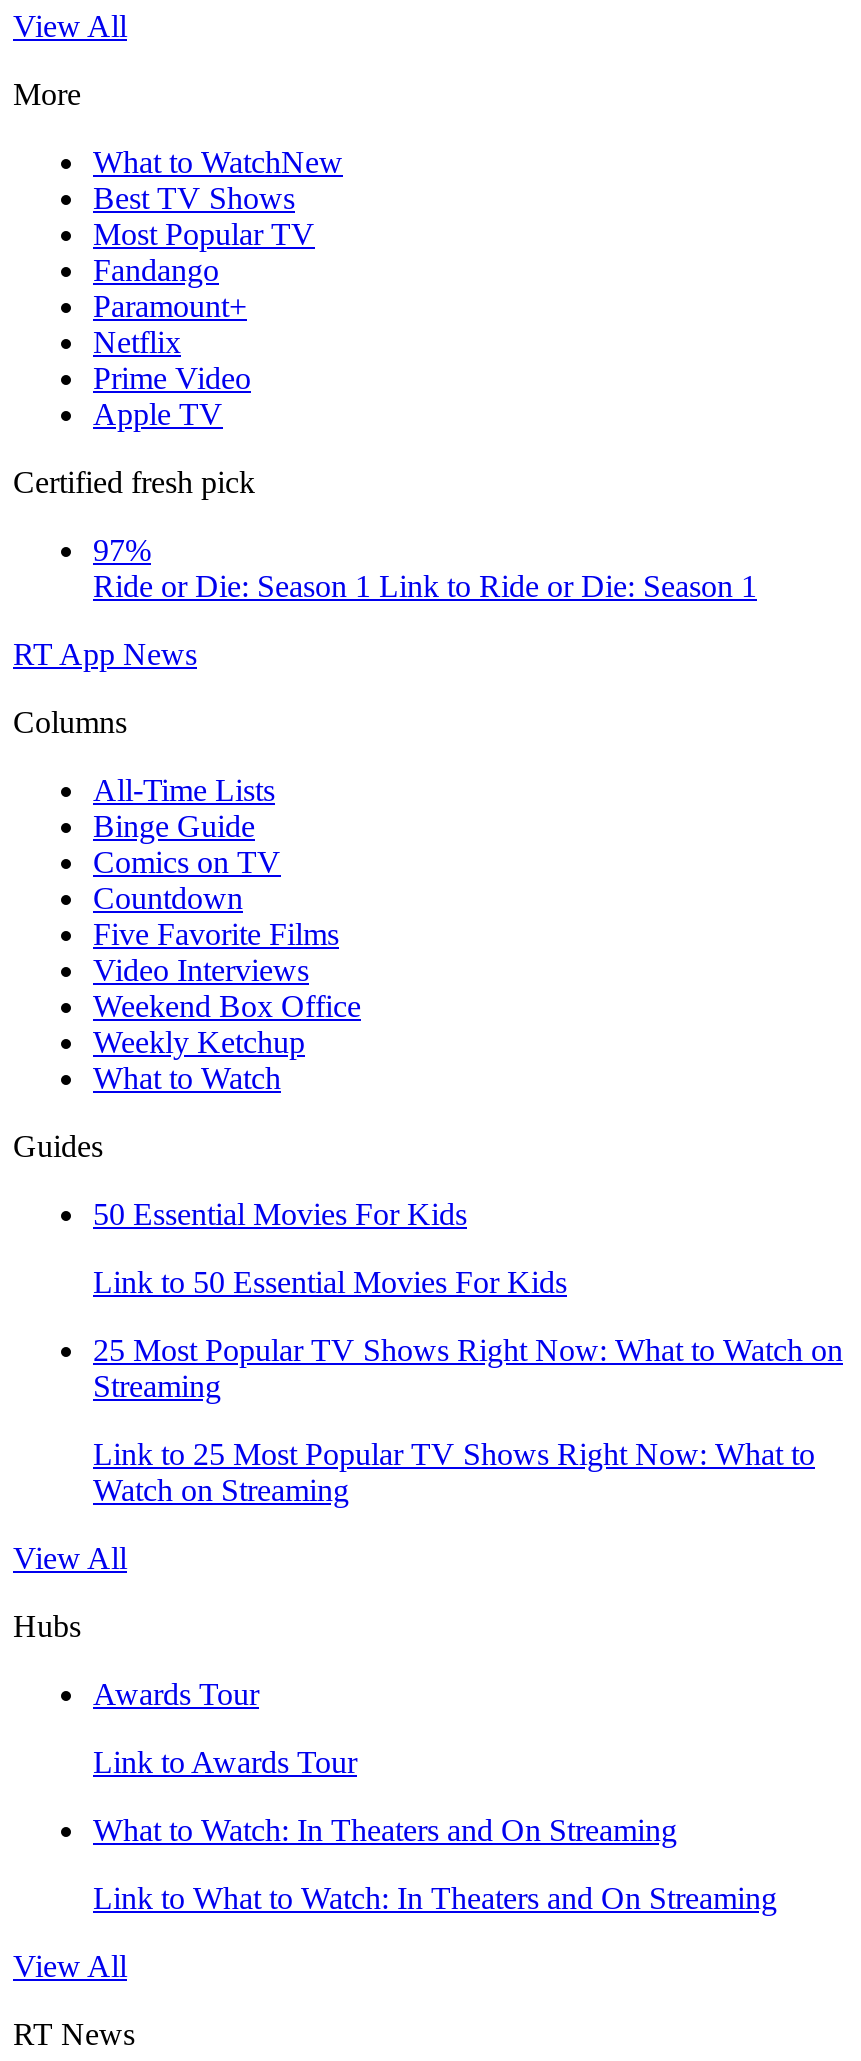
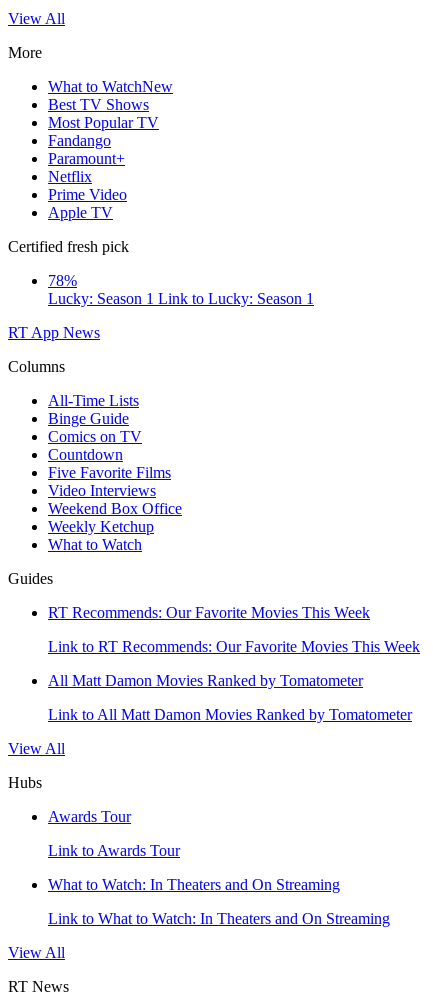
- 97%
- Ride or Die: Season 1 Link to Ride or Die: Season 1
+ 78%
+ Lucky: Season 1 Link to Lucky: Season 1

- 50 Essential Movies For Kids
+ RT Recommends: Our Favorite Movies This Week

- Link to 50 Essential Movies For Kids
+ Link to RT Recommends: Our Favorite Movies This Week

- 25 Most Popular TV Shows Right Now: What to Watch on
- Streaming
+ All Matt Damon Movies Ranked by Tomatometer

- Link to 25 Most Popular TV Shows Right Now: What to
- Watch on Streaming
+ Link to All Matt Damon Movies Ranked by Tomatometer
